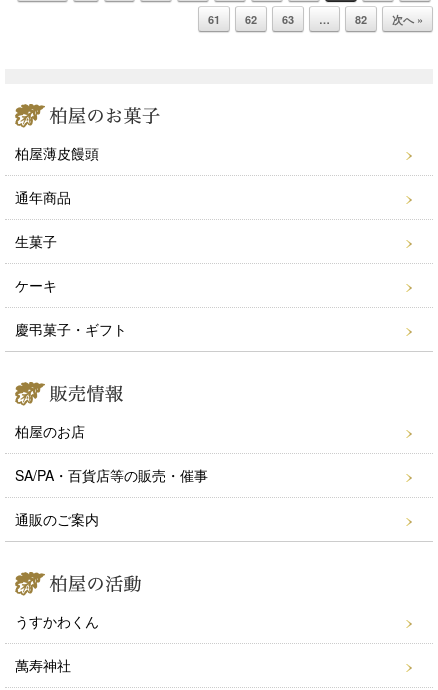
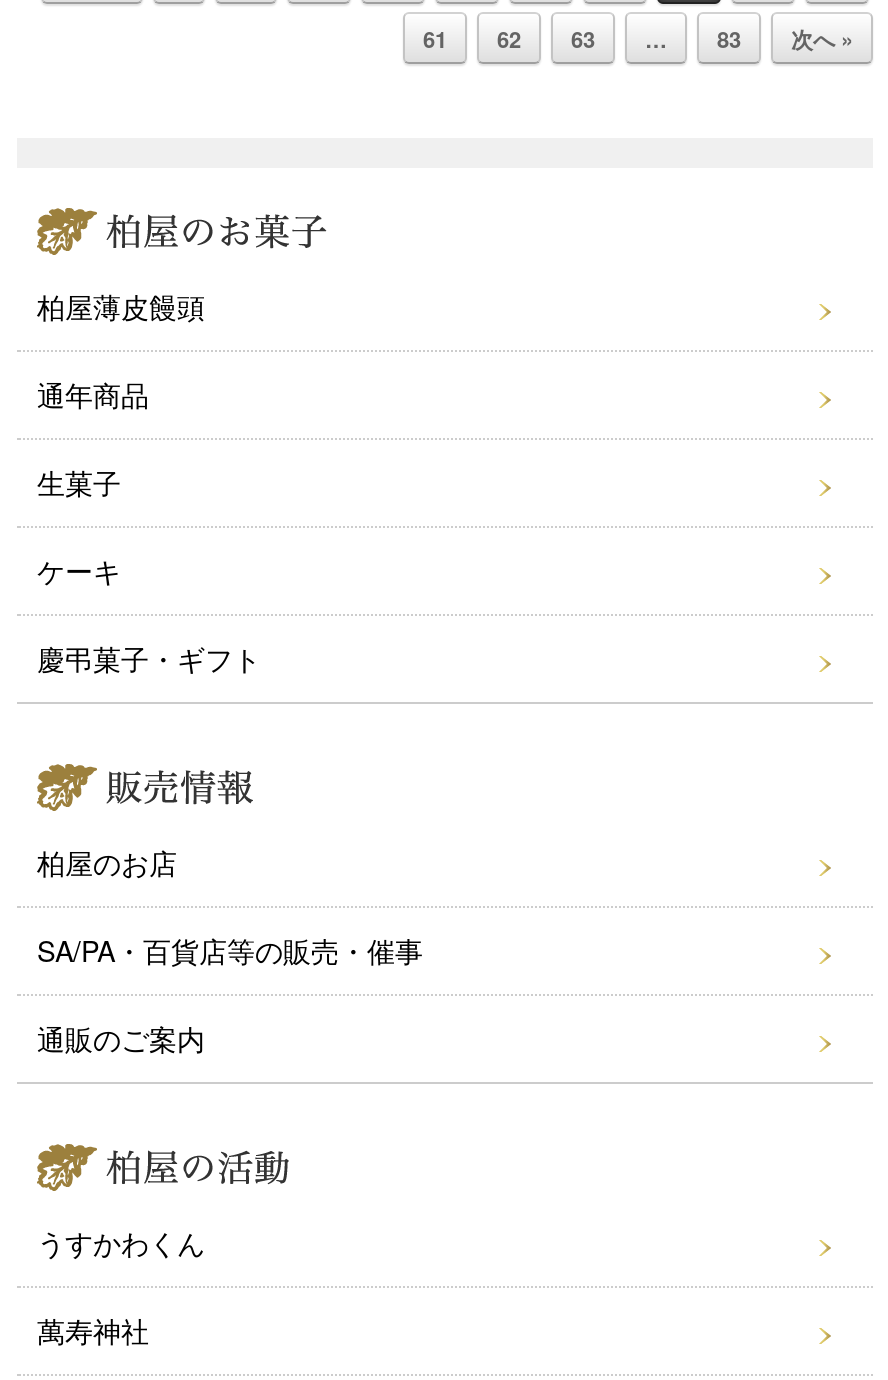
- 82
+ 83
